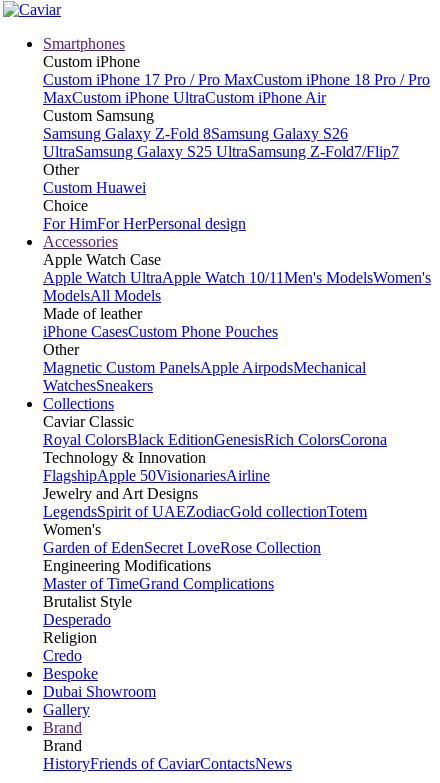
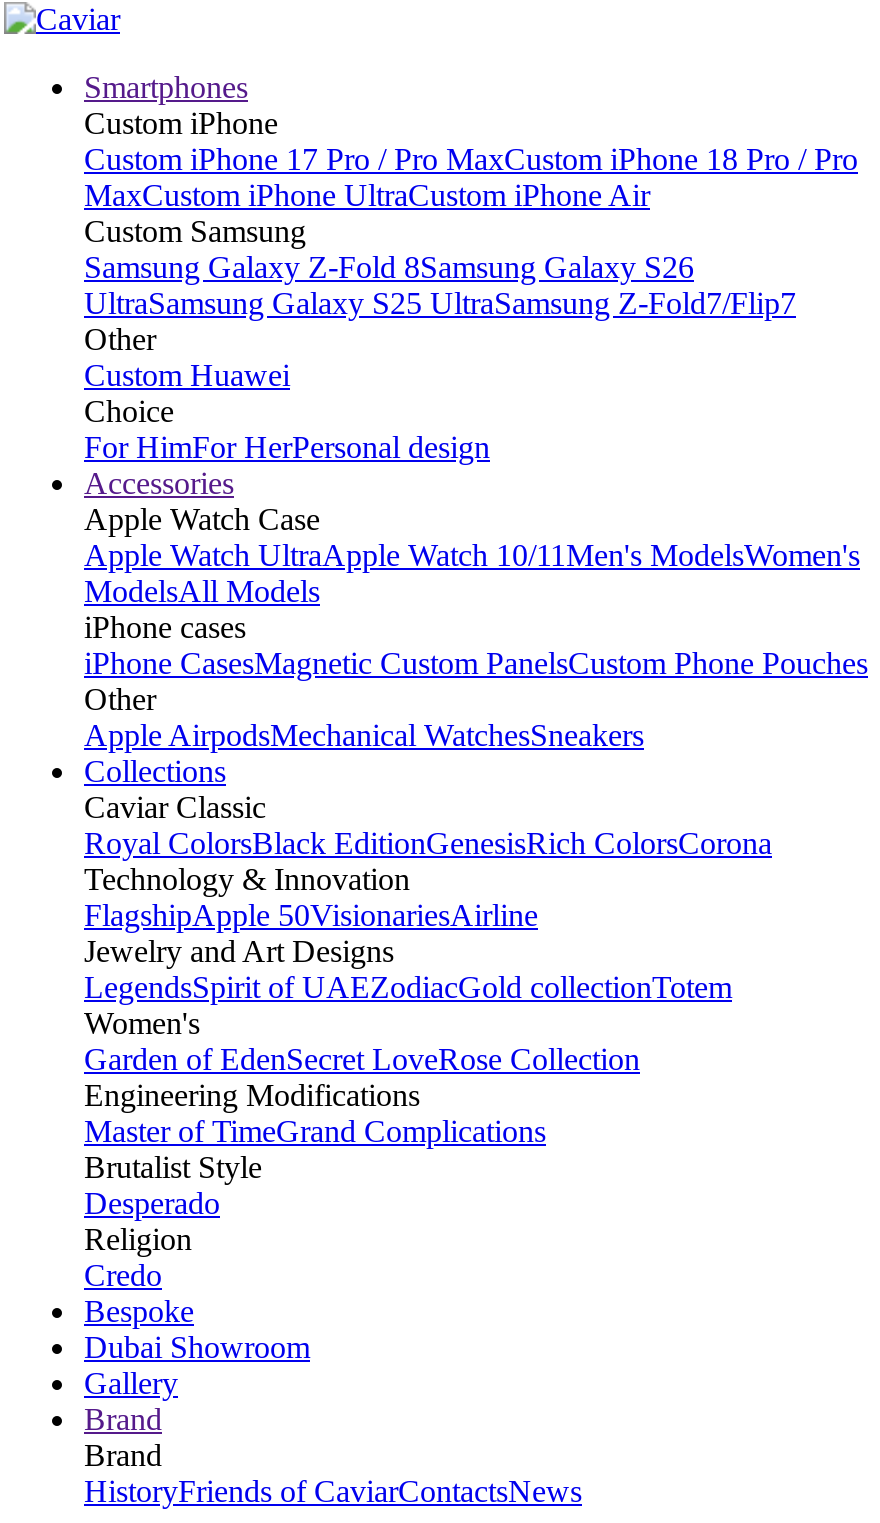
- Made of leather
- iPhone CasesCustom Phone Pouches
+ iPhone cases
+ iPhone CasesMagnetic Custom PanelsCustom Phone Pouches

- Magnetic Custom PanelsApple AirpodsMechanical
- WatchesSneakers
+ Apple AirpodsMechanical WatchesSneakers
